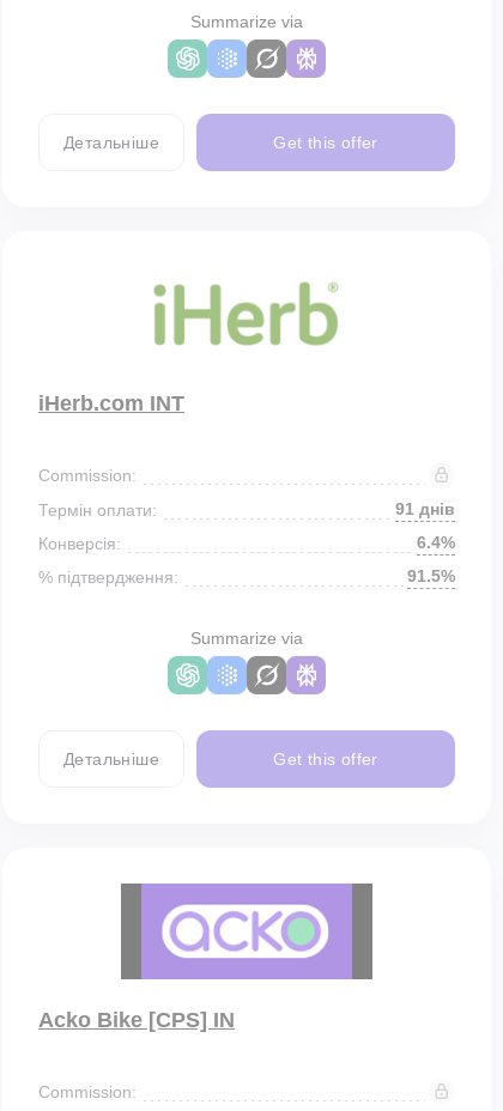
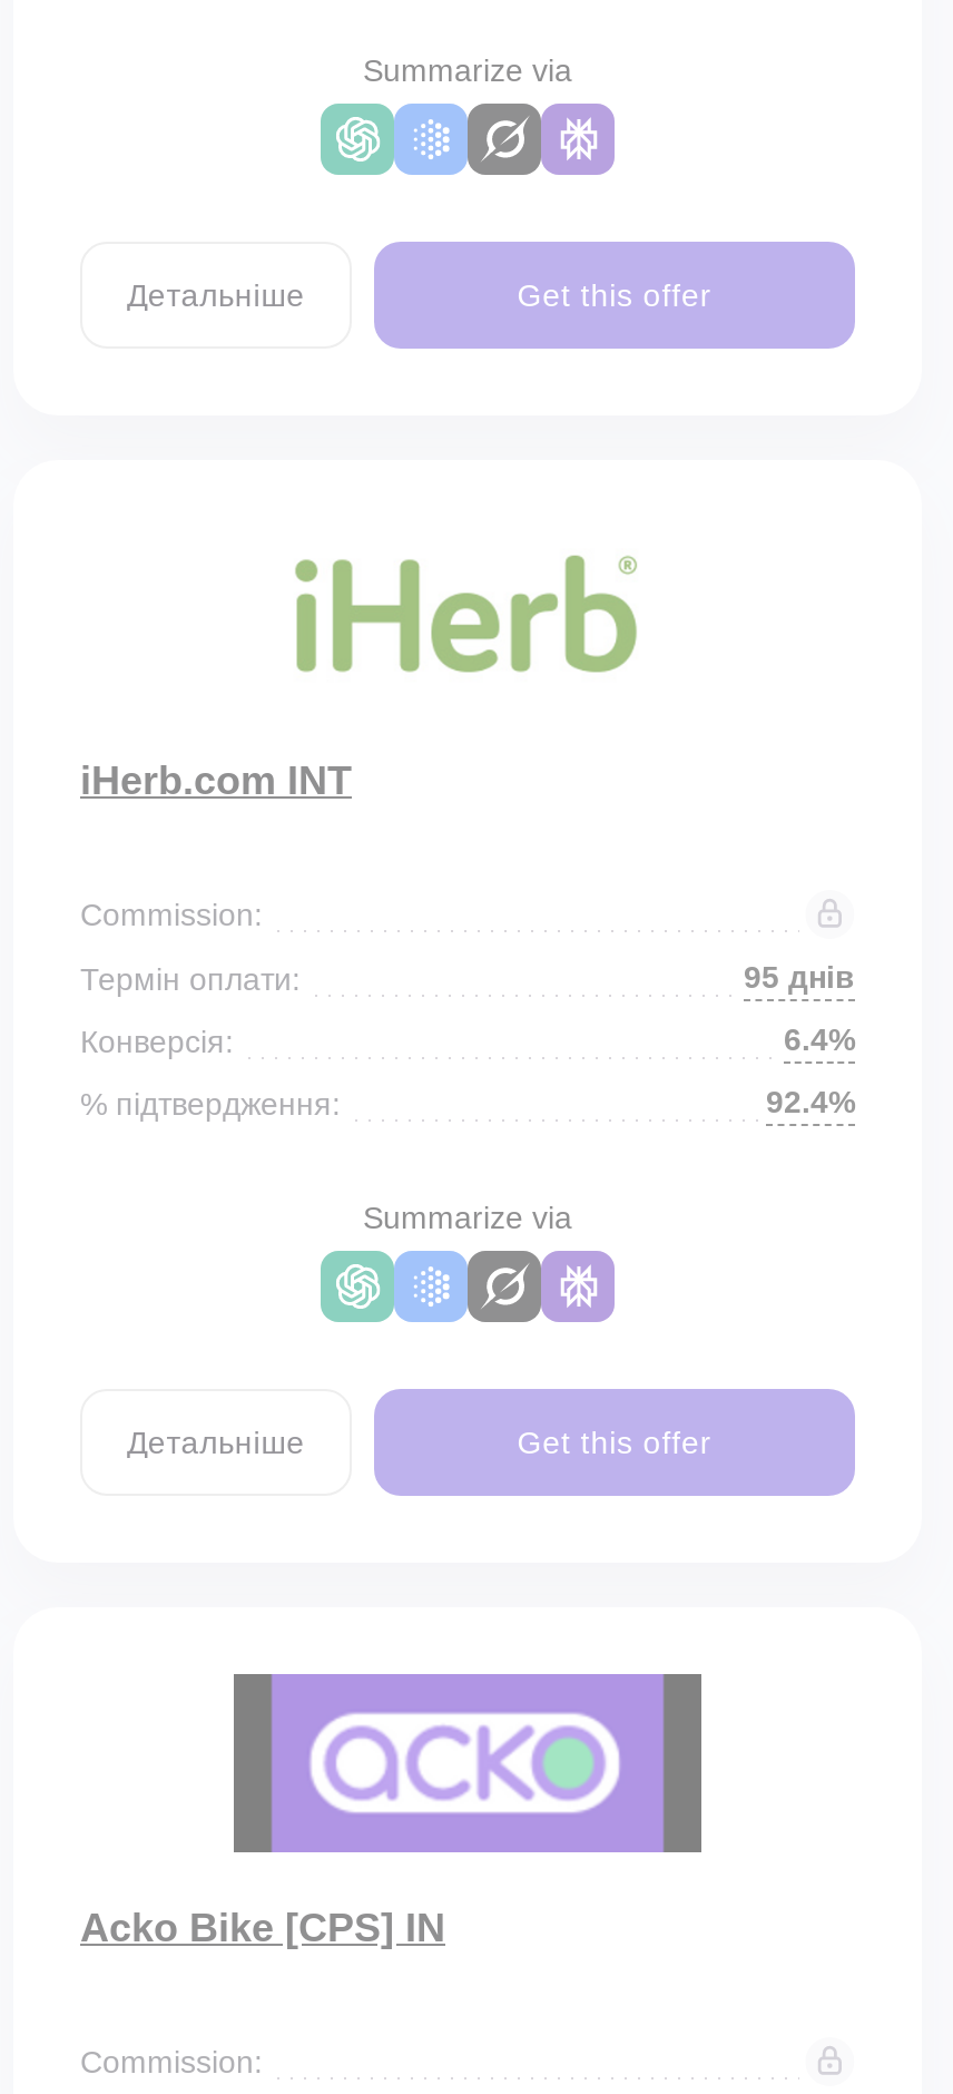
- 91 днів
+ 95 днів

- 91.5%
+ 92.4%
